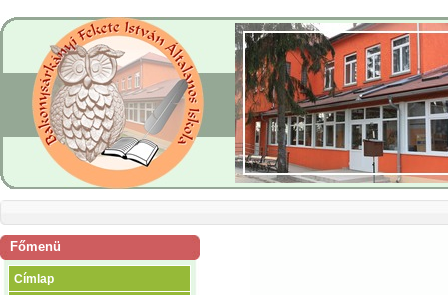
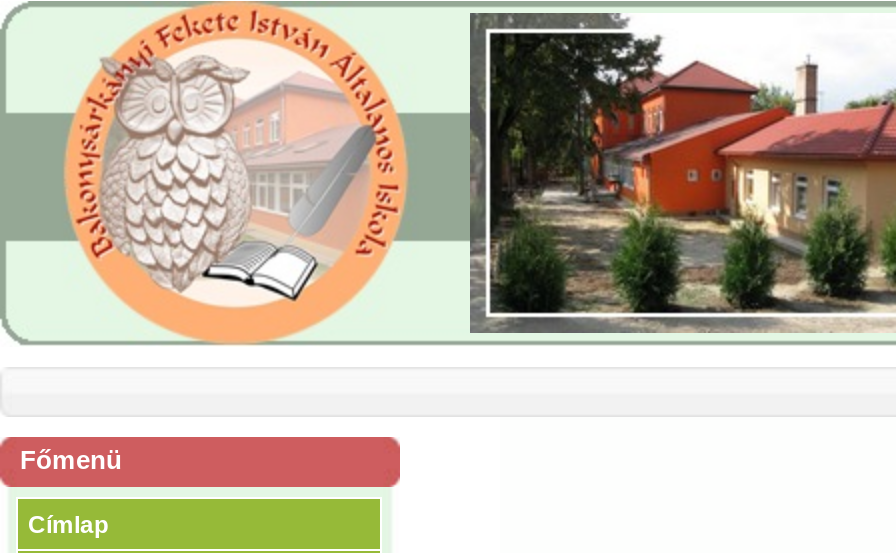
- [image]
+ [image]
